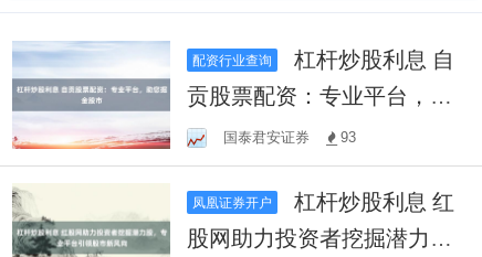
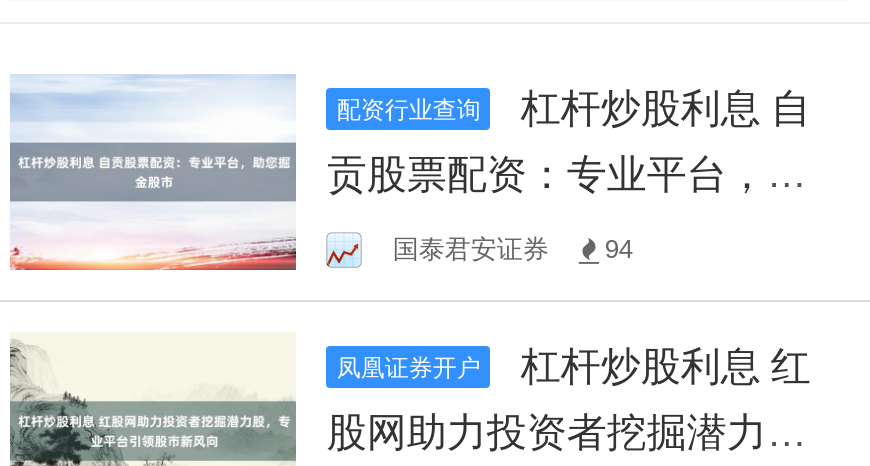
- 93
+ 94
